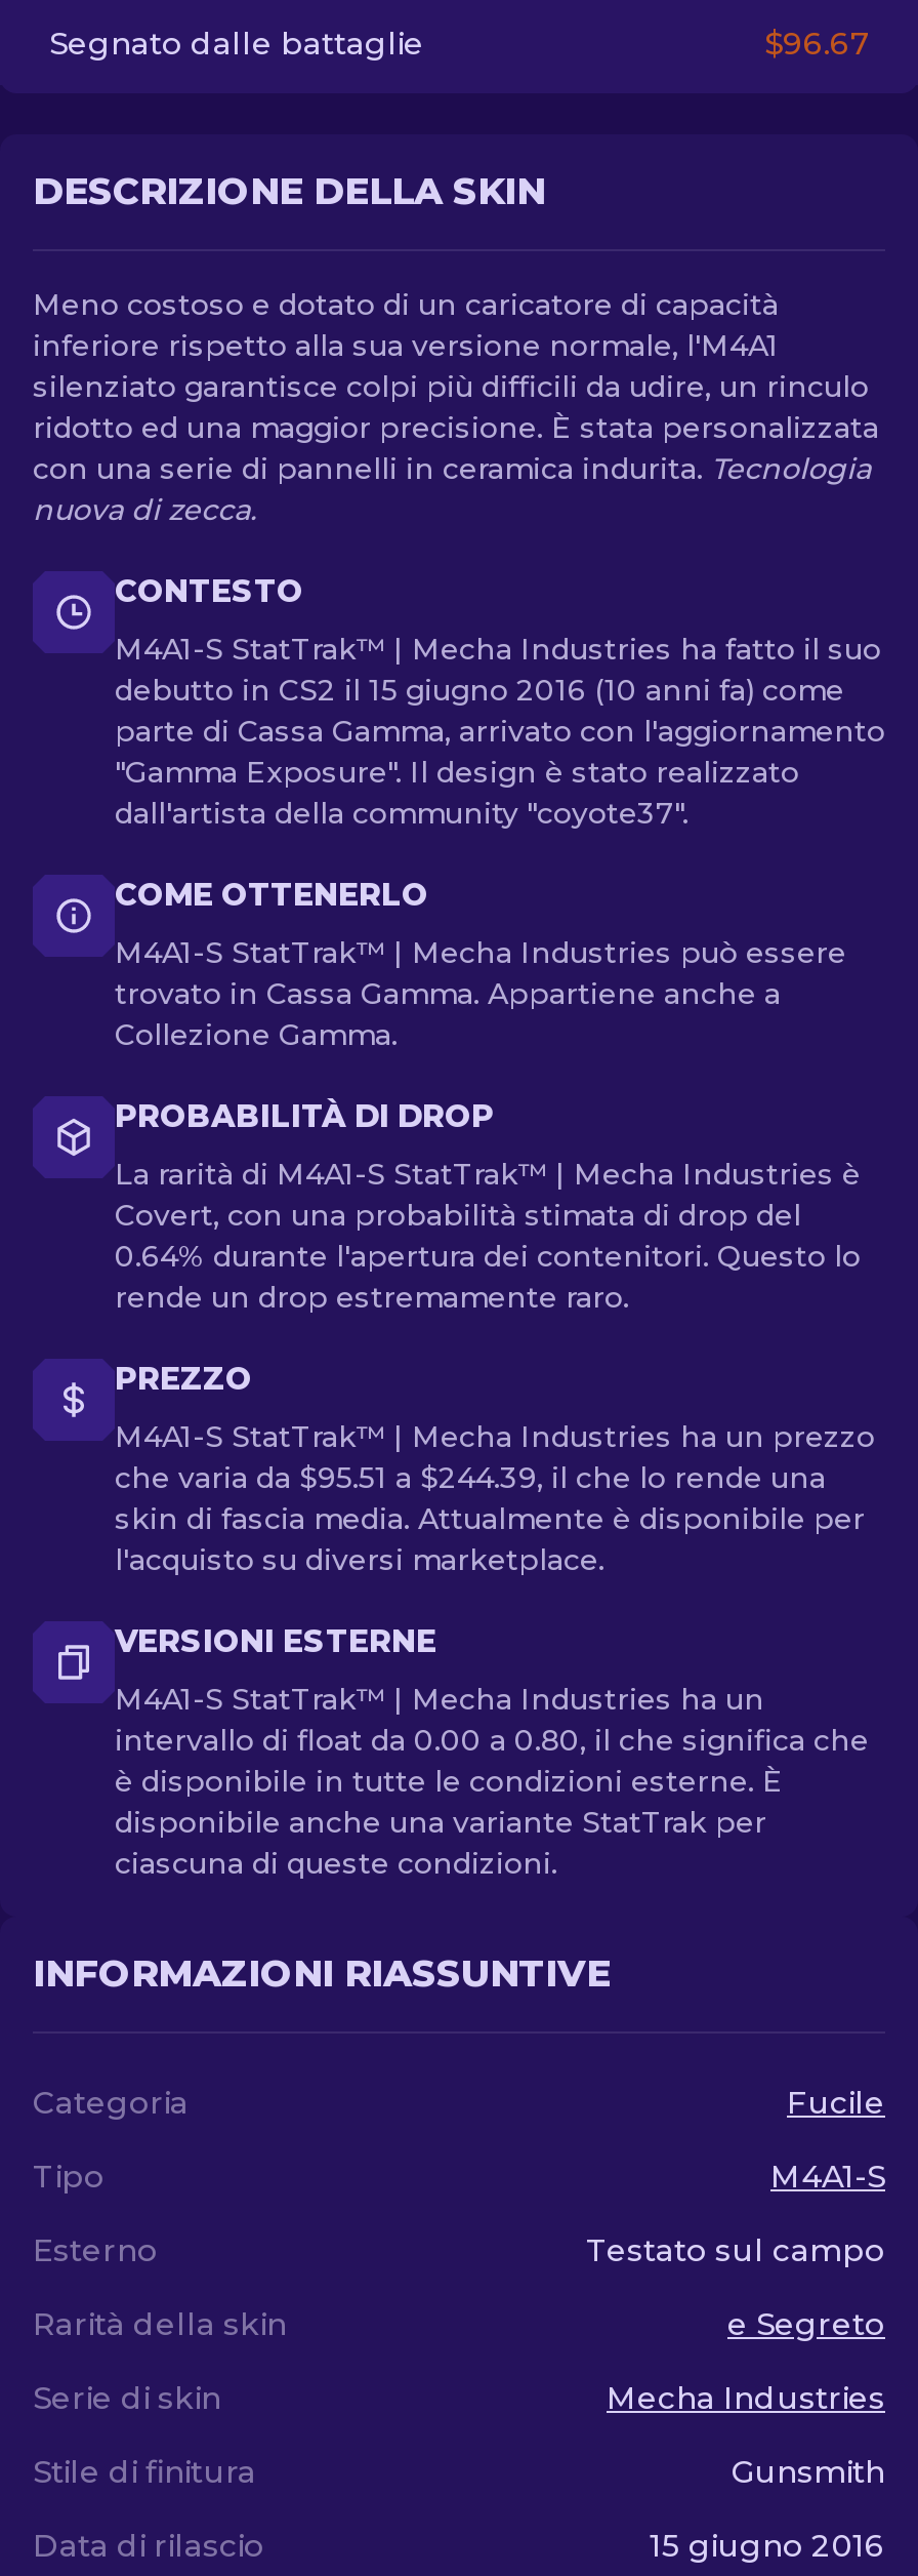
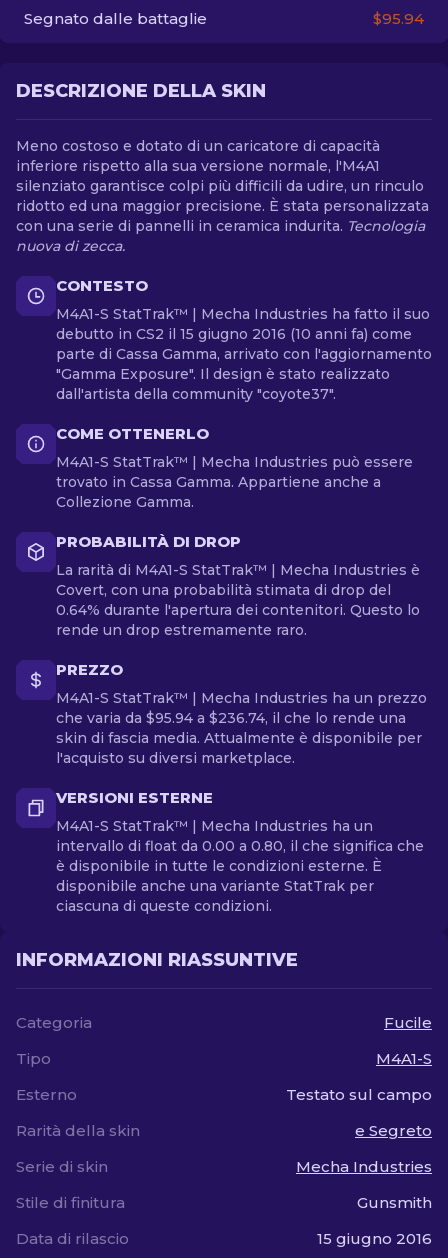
- $96.67
+ $95.94

- che varia da $95.51 a $244.39, il che lo rende una
+ che varia da $95.94 a $236.74, il che lo rende una
